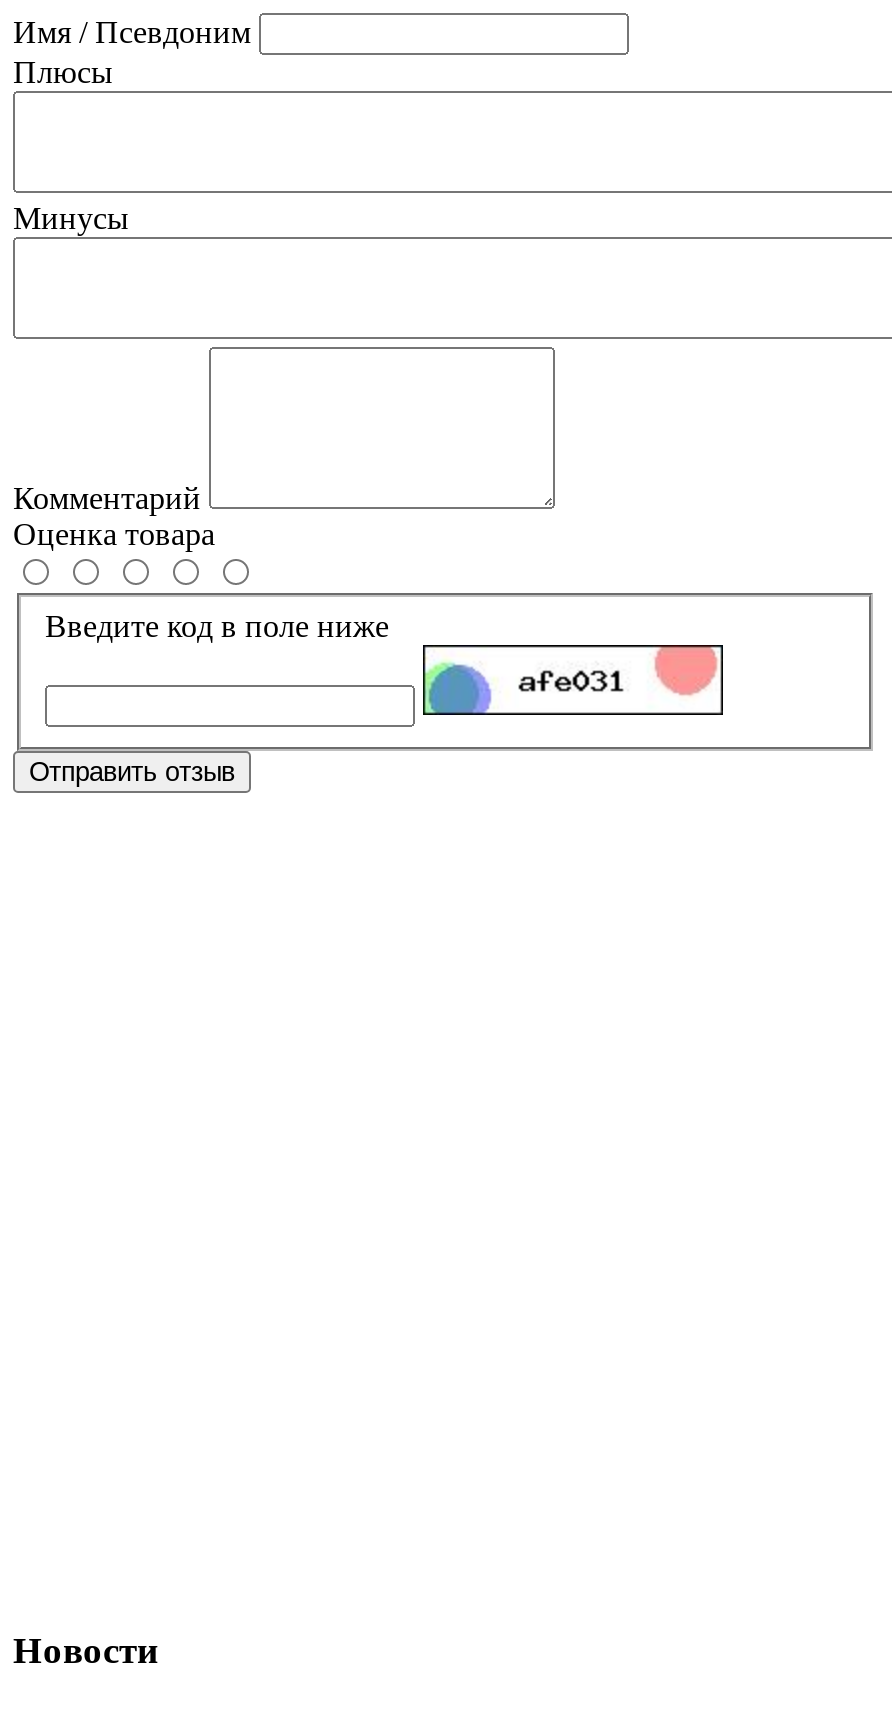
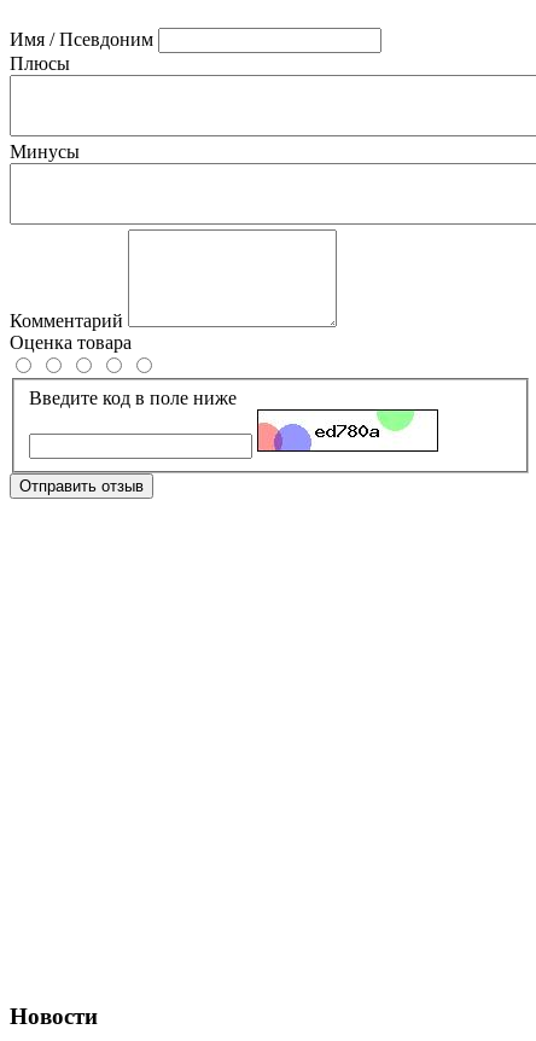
- [image]
+ [image]
